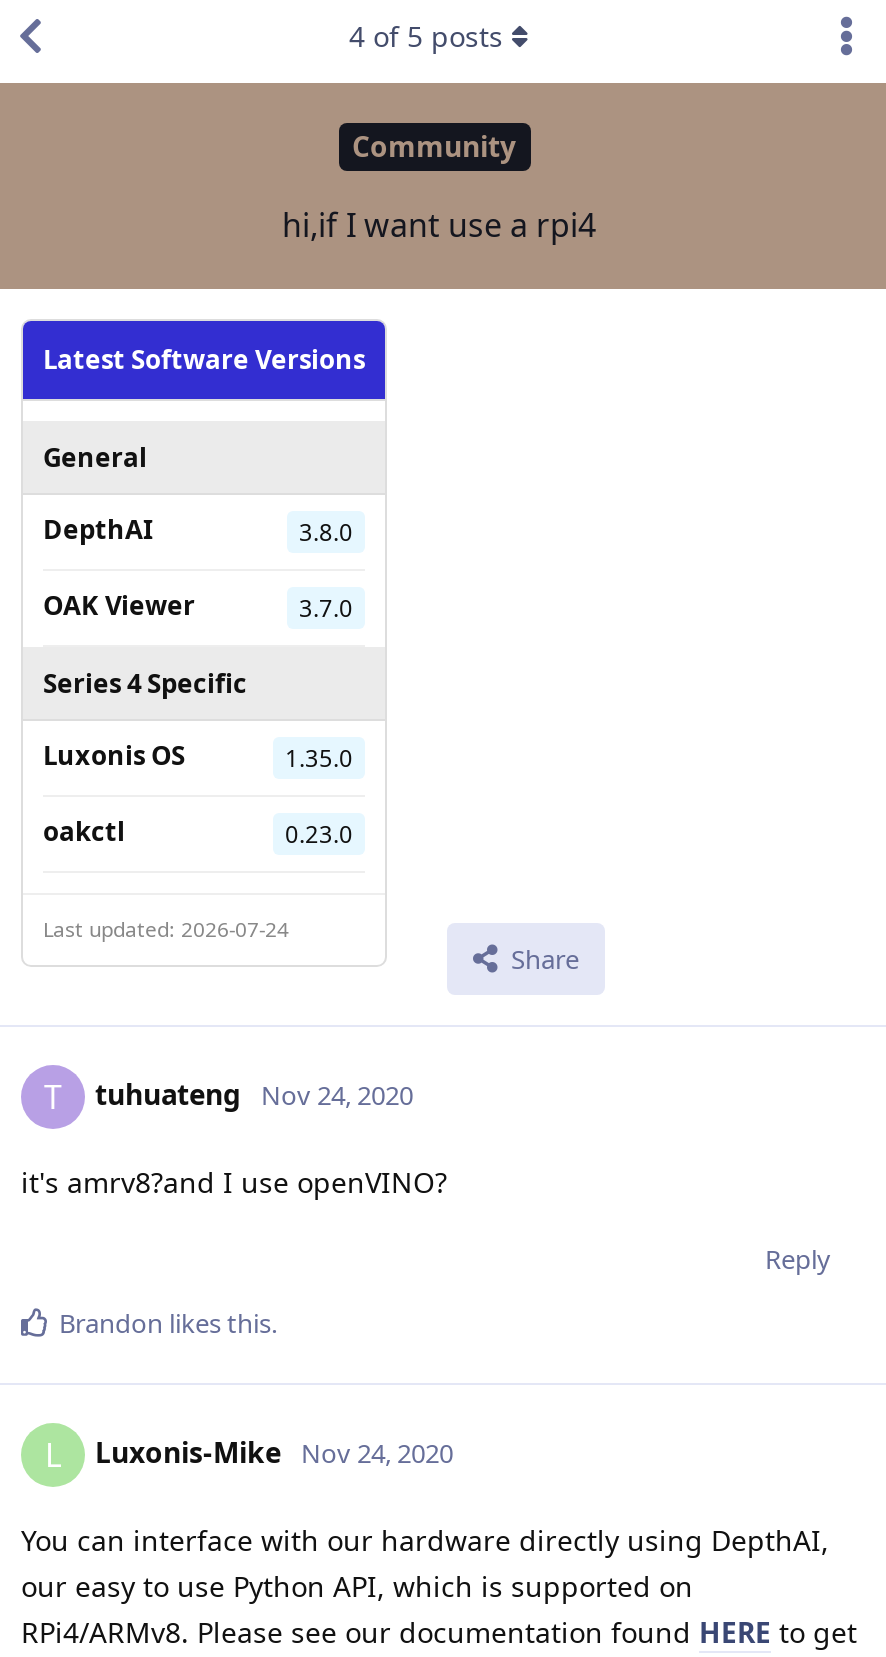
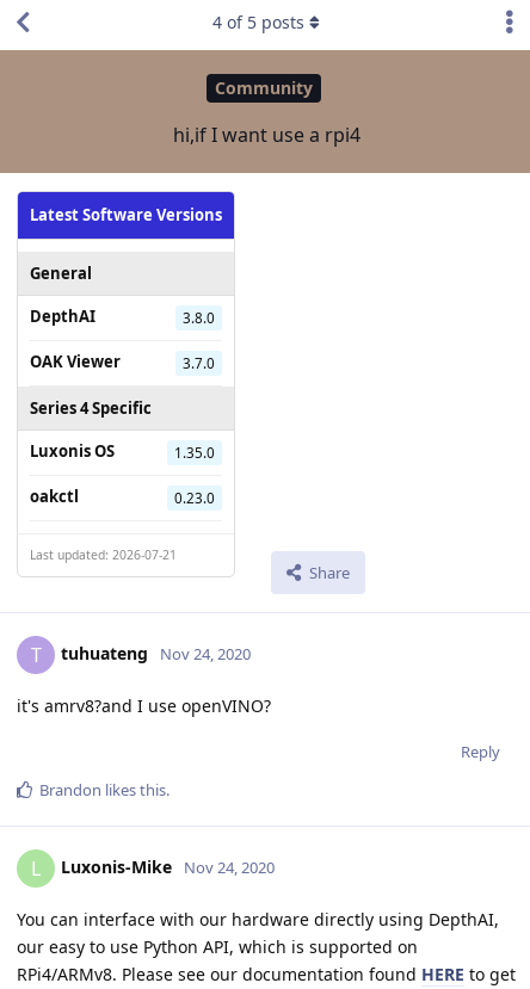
- Last updated: 2026-07-24
+ Last updated: 2026-07-21
